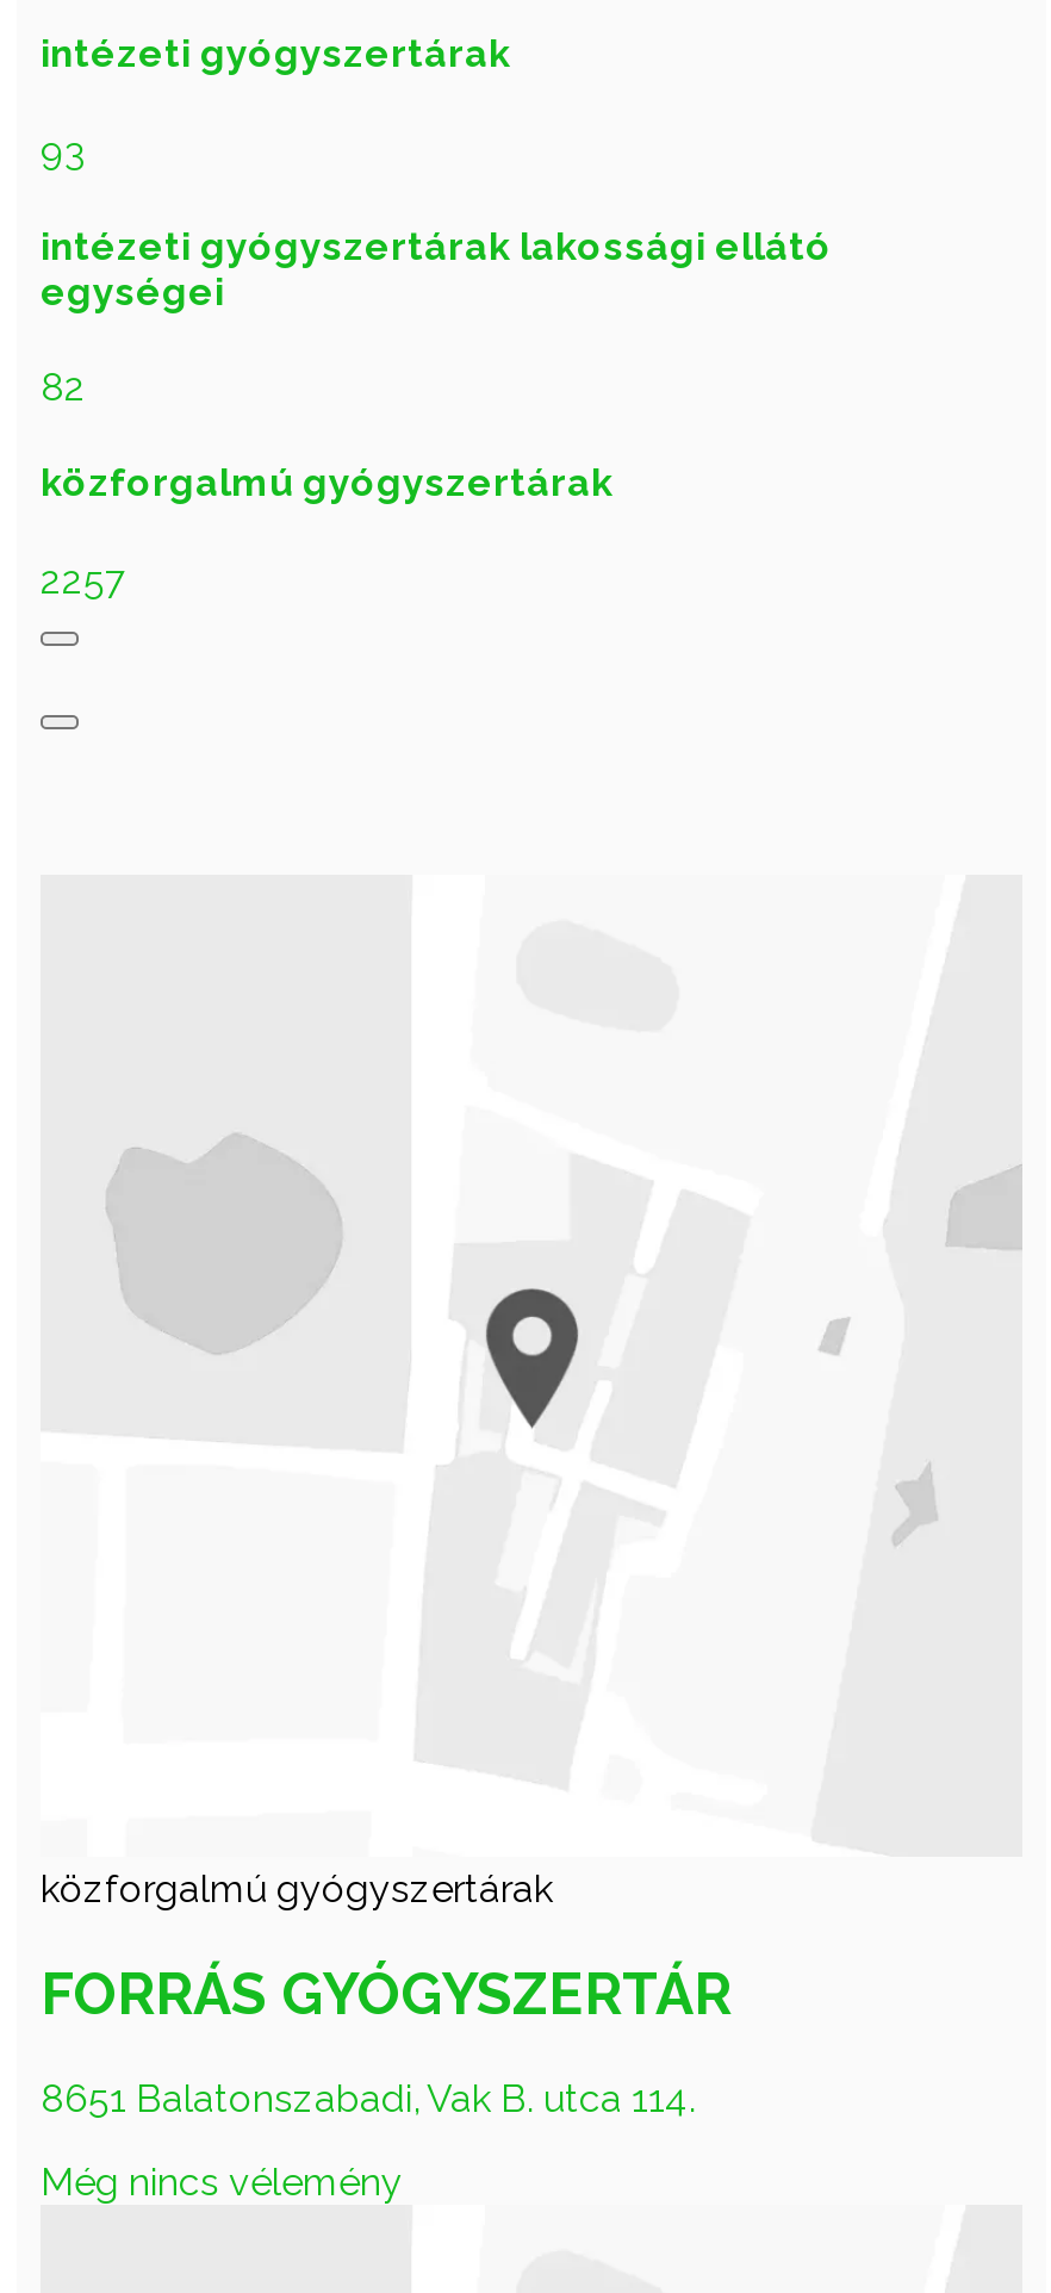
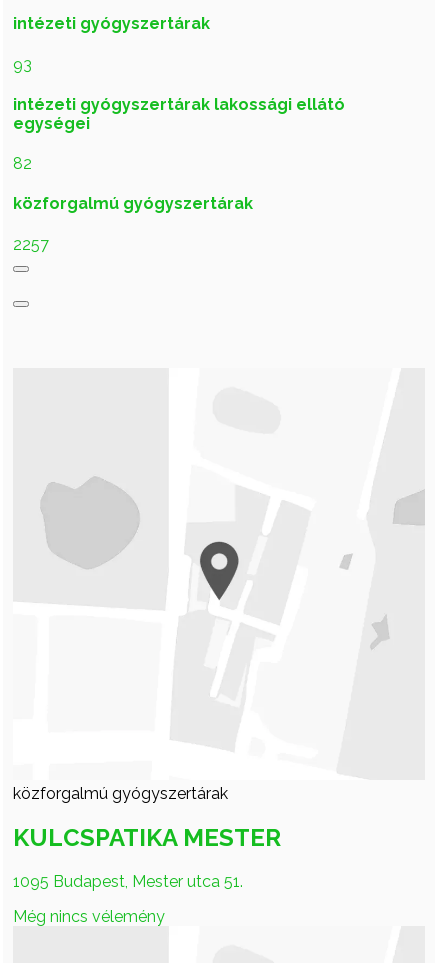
- FORRÁS GYÓGYSZERTÁR
+ KULCSPATIKA MESTER

- 8651 Balatonszabadi, Vak B. utca 114.
+ 1095 Budapest, Mester utca 51.
